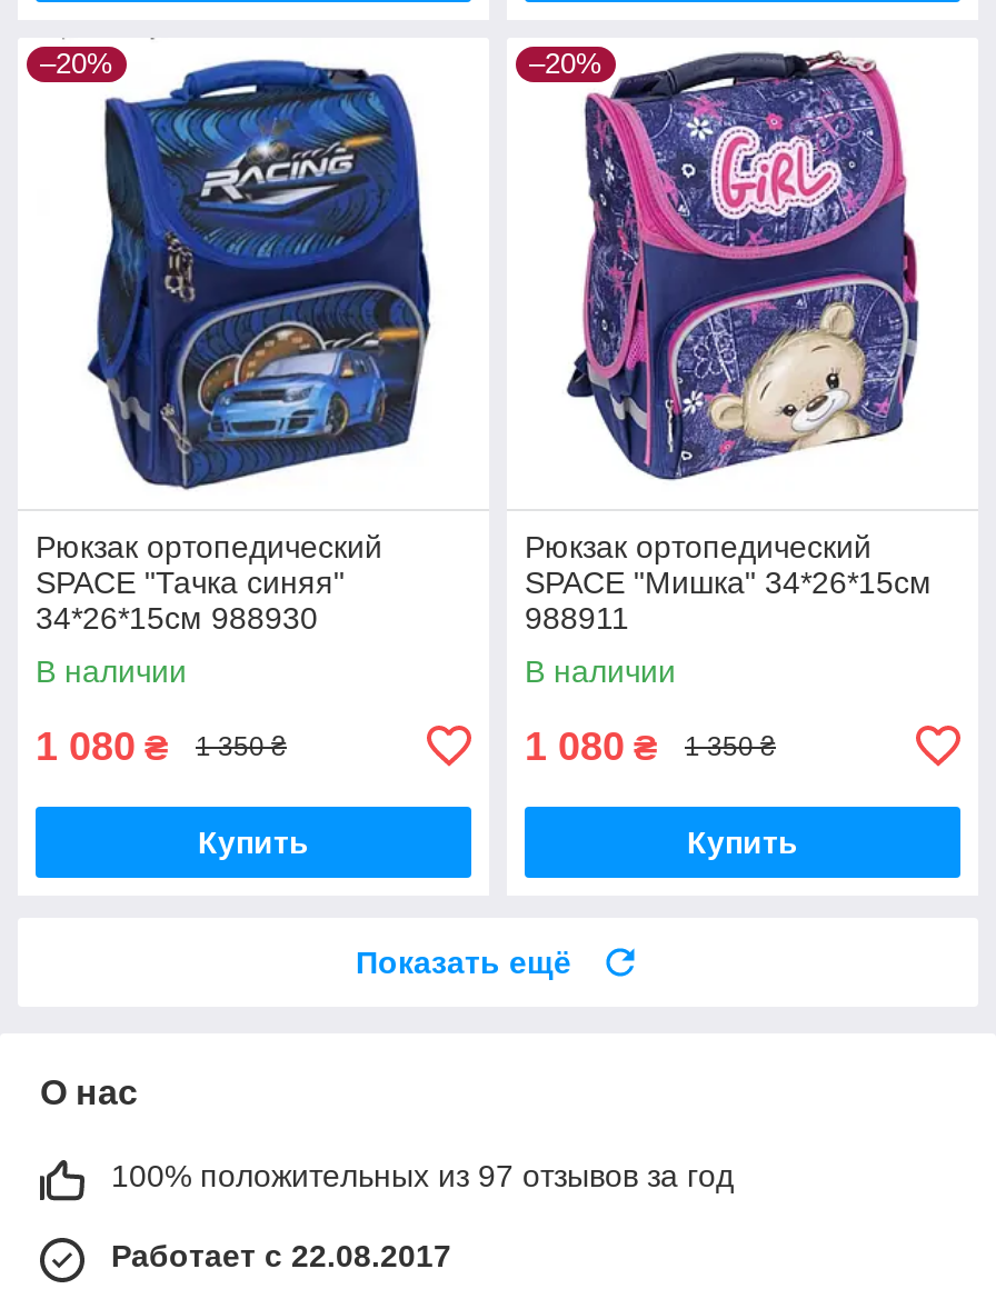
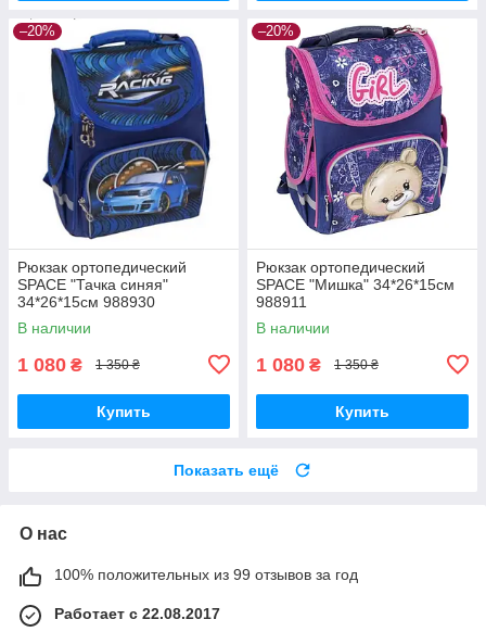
- 100% положительных из 97 отзывов за год
+ 100% положительных из 99 отзывов за год
